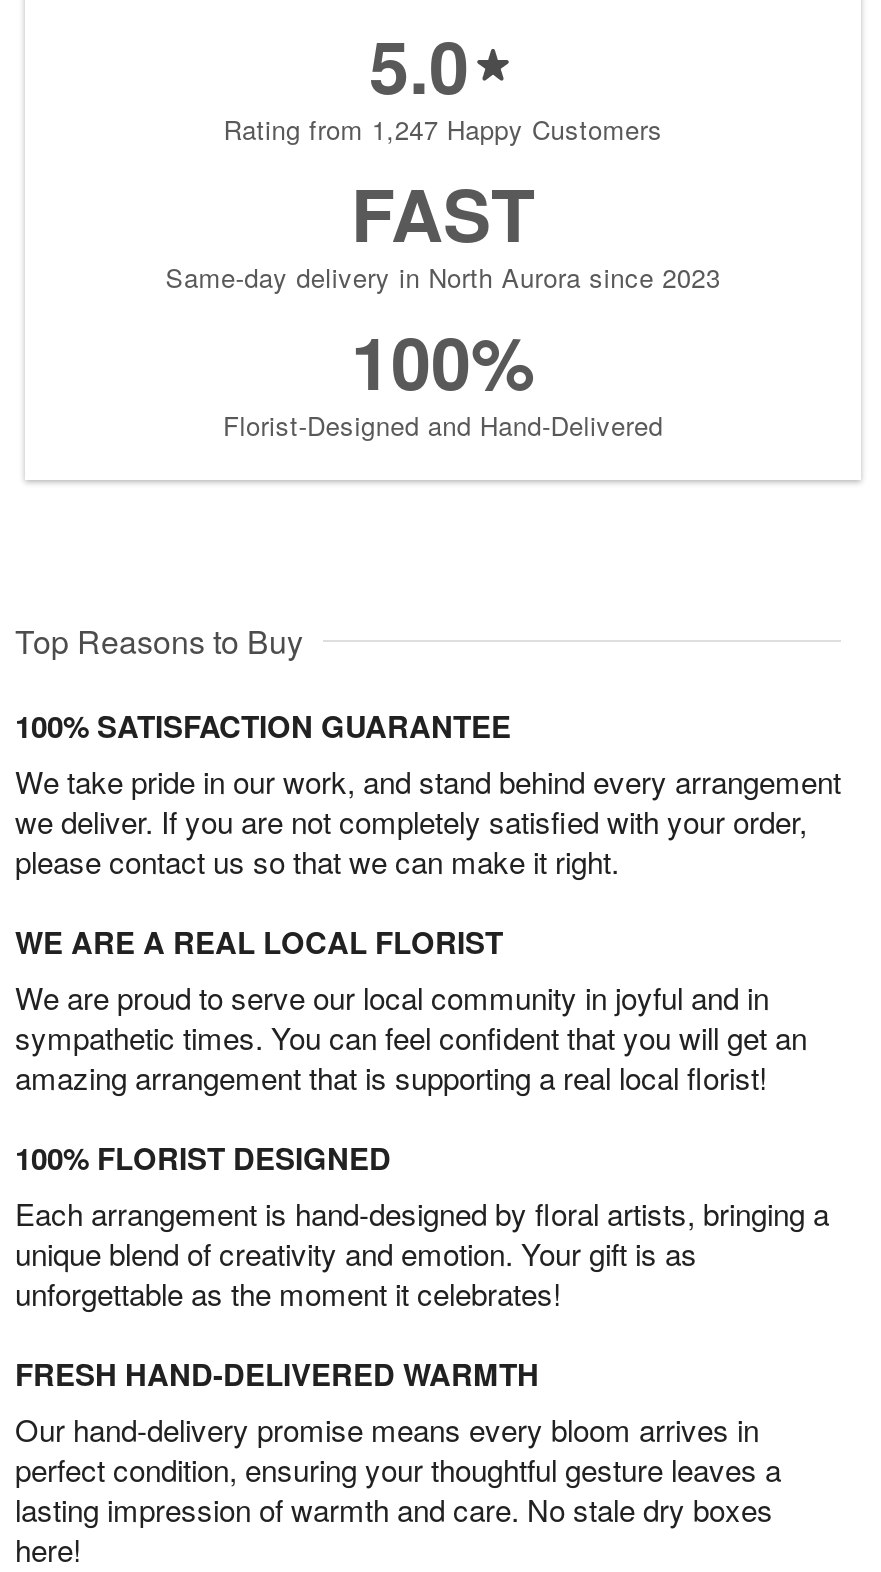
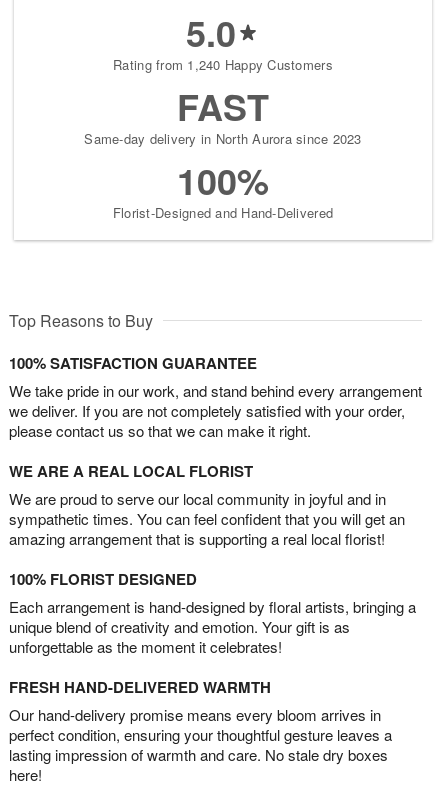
- Rating from 1,247 Happy Customers
+ Rating from 1,240 Happy Customers
